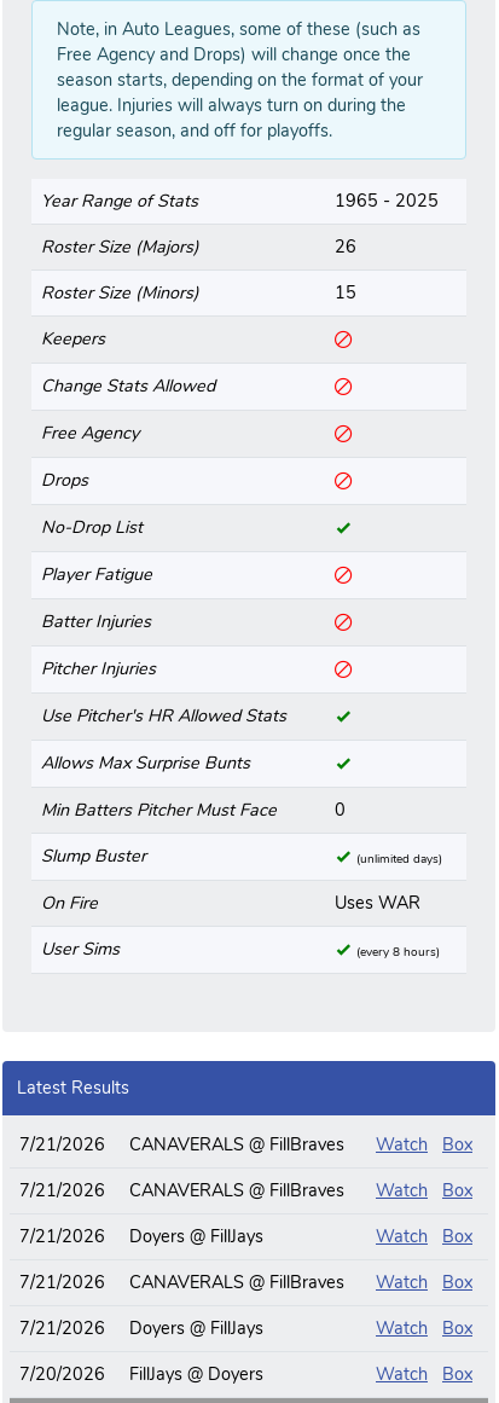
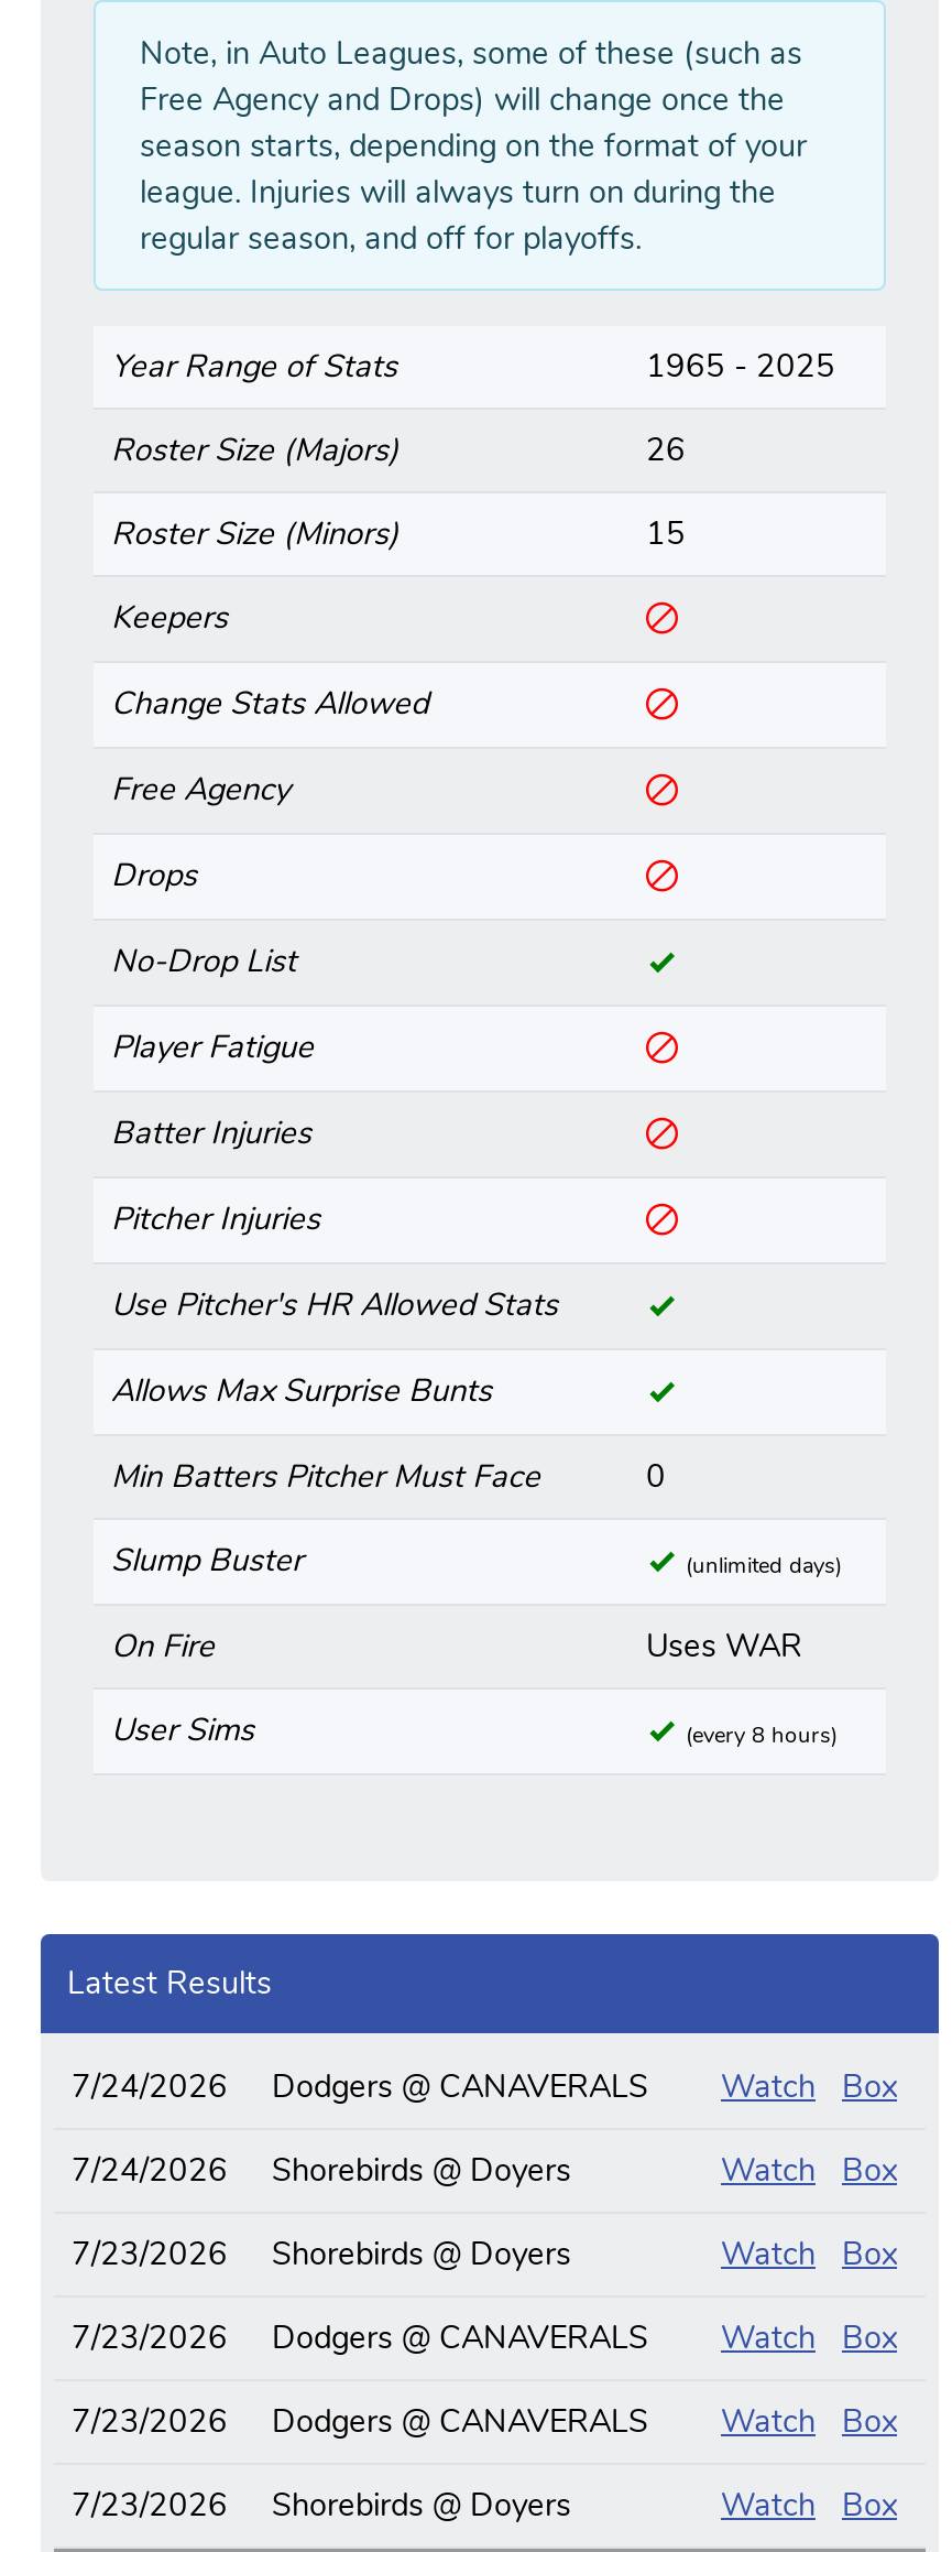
- 7/21/2026
- CANAVERALS @ FillBraves
+ 7/24/2026
+ Dodgers @ CANAVERALS

- 7/21/2026
- CANAVERALS @ FillBraves
+ 7/24/2026
+ Shorebirds @ Doyers

- 7/21/2026
- Doyers @ FillJays
+ 7/23/2026
+ Shorebirds @ Doyers

- 7/21/2026
- CANAVERALS @ FillBraves
+ 7/23/2026
+ Dodgers @ CANAVERALS

- 7/21/2026
- Doyers @ FillJays
+ 7/23/2026
+ Dodgers @ CANAVERALS

- 7/20/2026
+ 7/23/2026

- FillJays @ Doyers
+ Shorebirds @ Doyers
